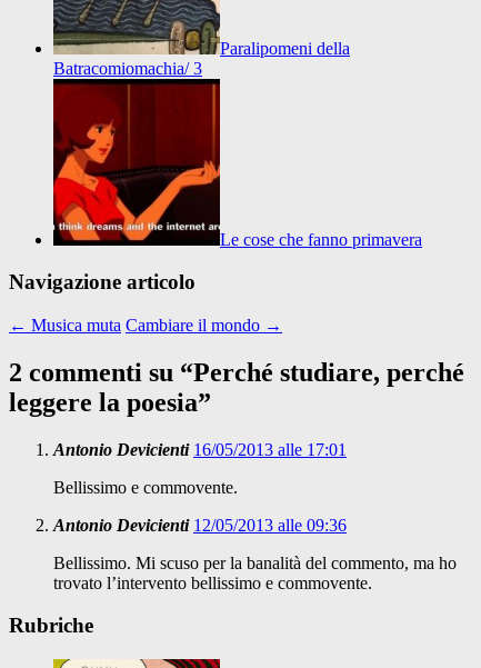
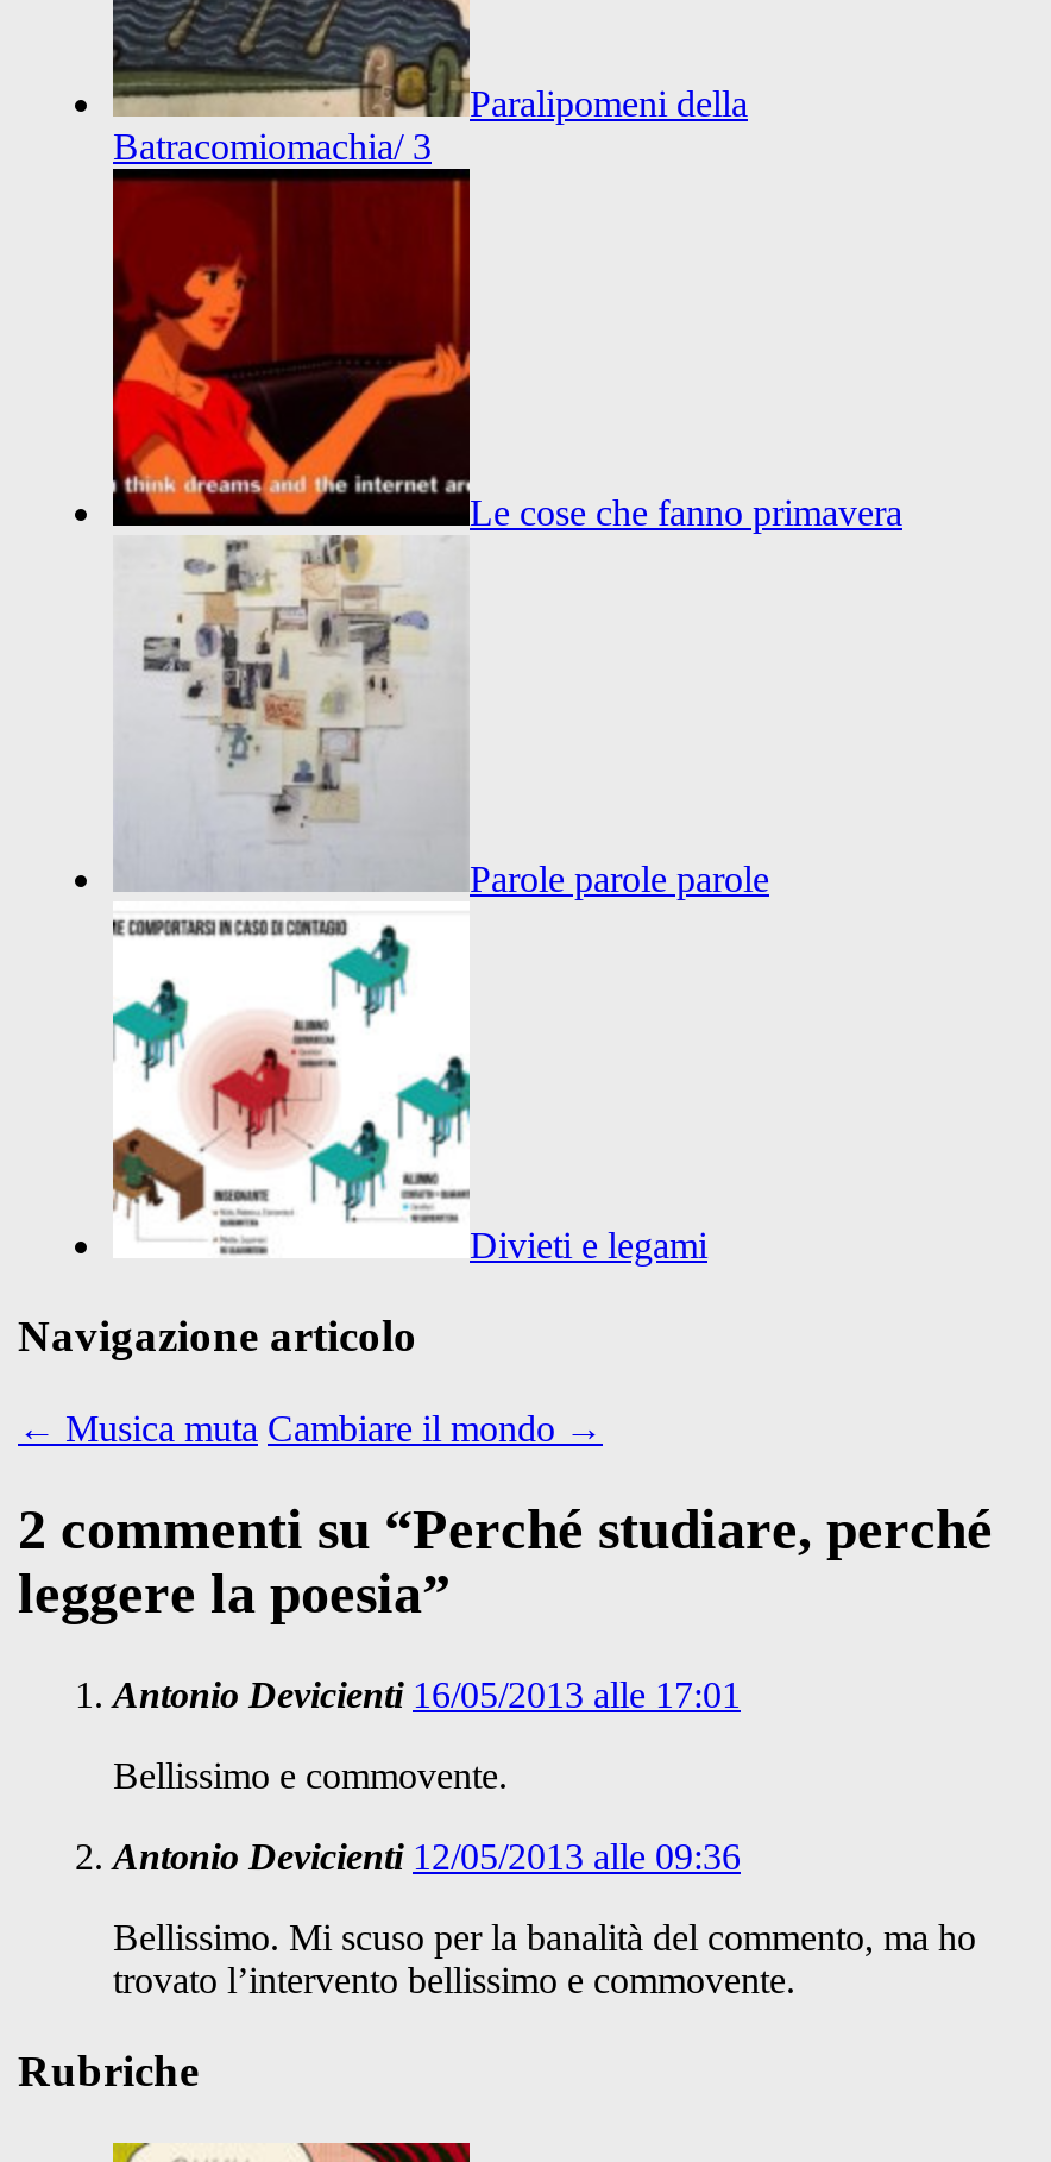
+ [image]
+ Divieti e legami

+ [image]
+ Parole parole parole
